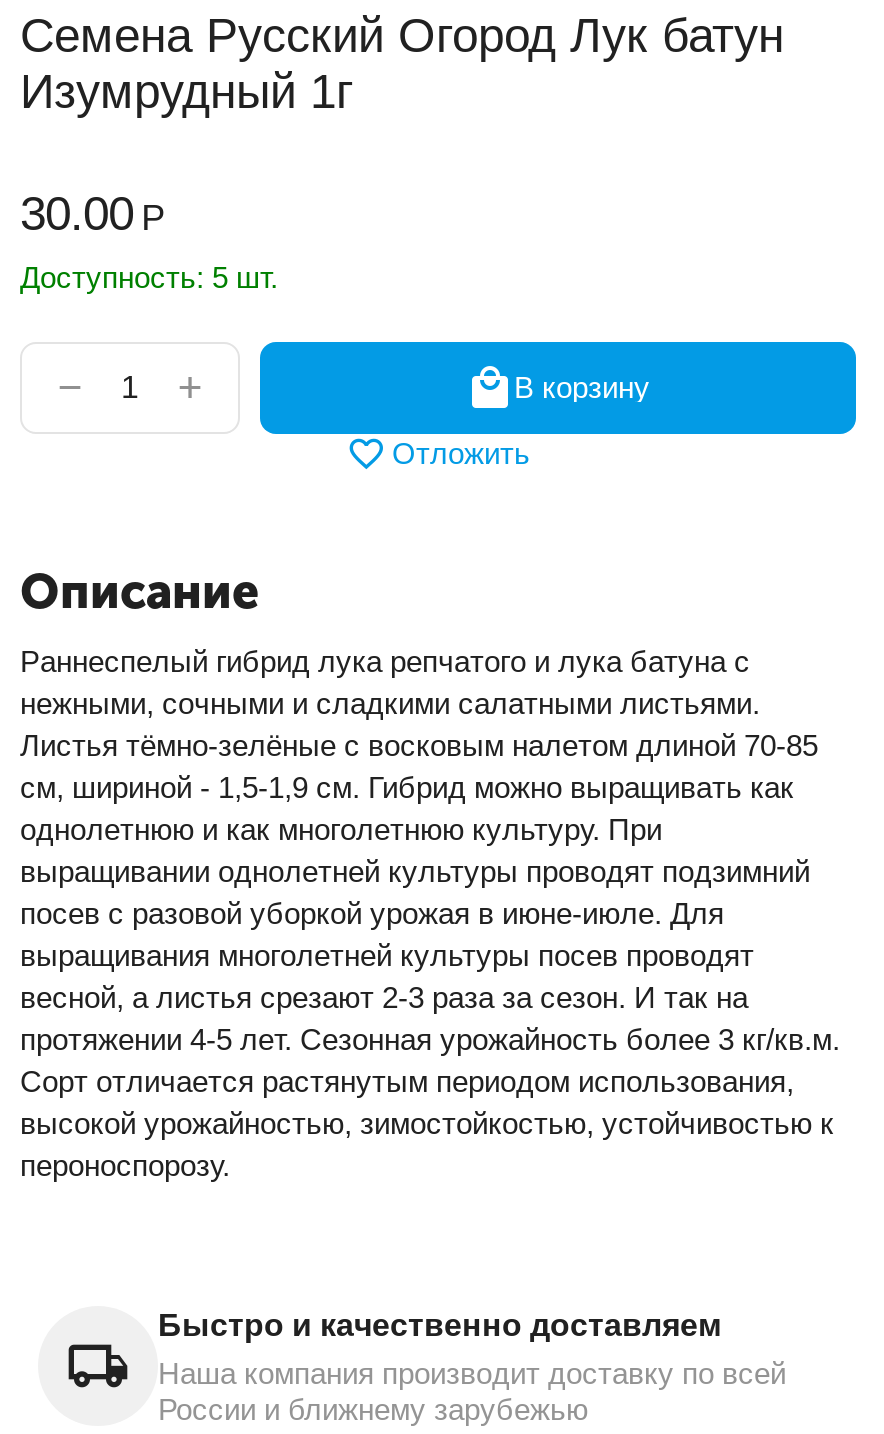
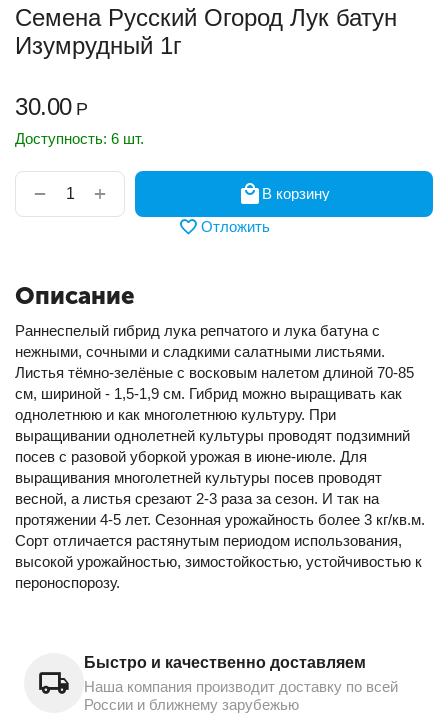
- Доступность: 5 шт.
+ Доступность: 6 шт.
